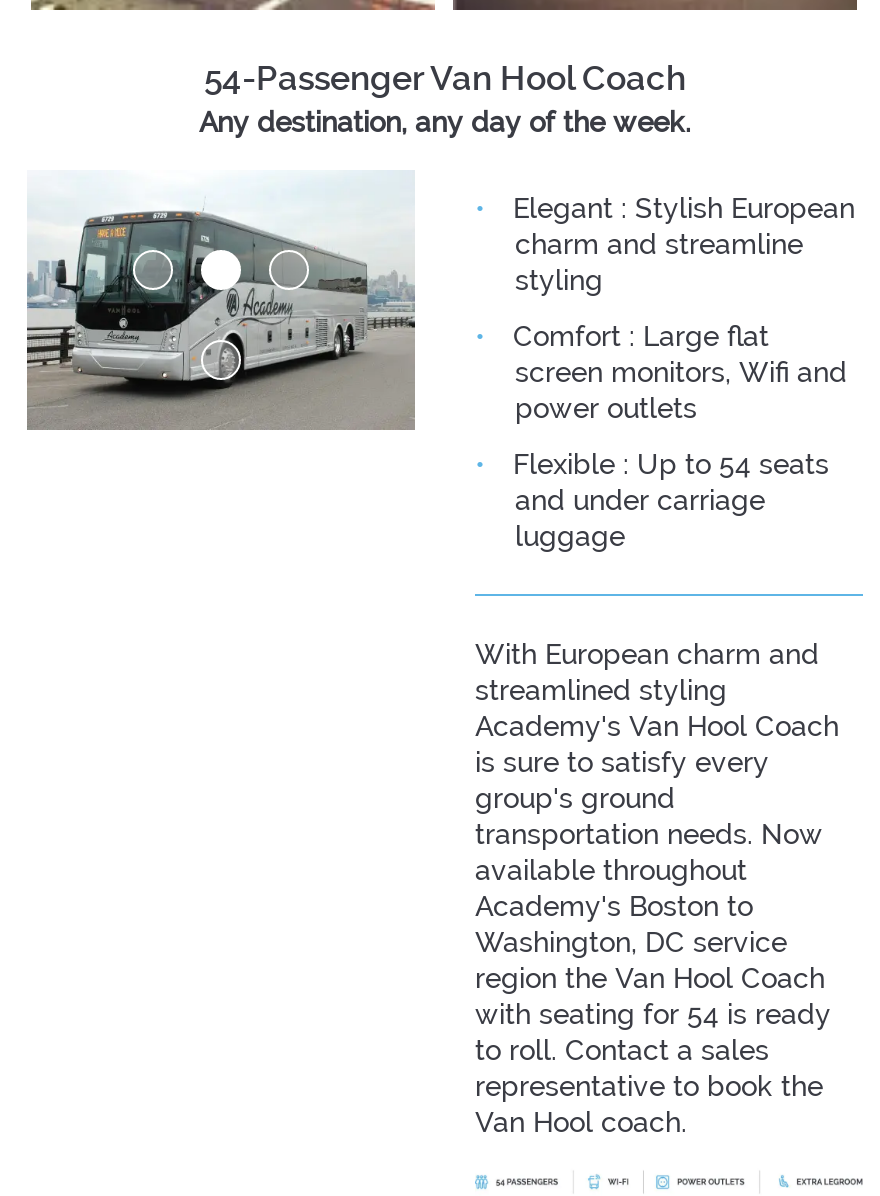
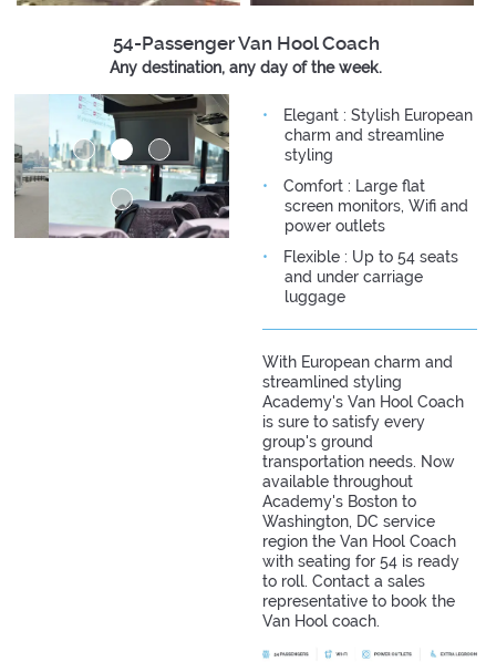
- [image]
+ [image]
